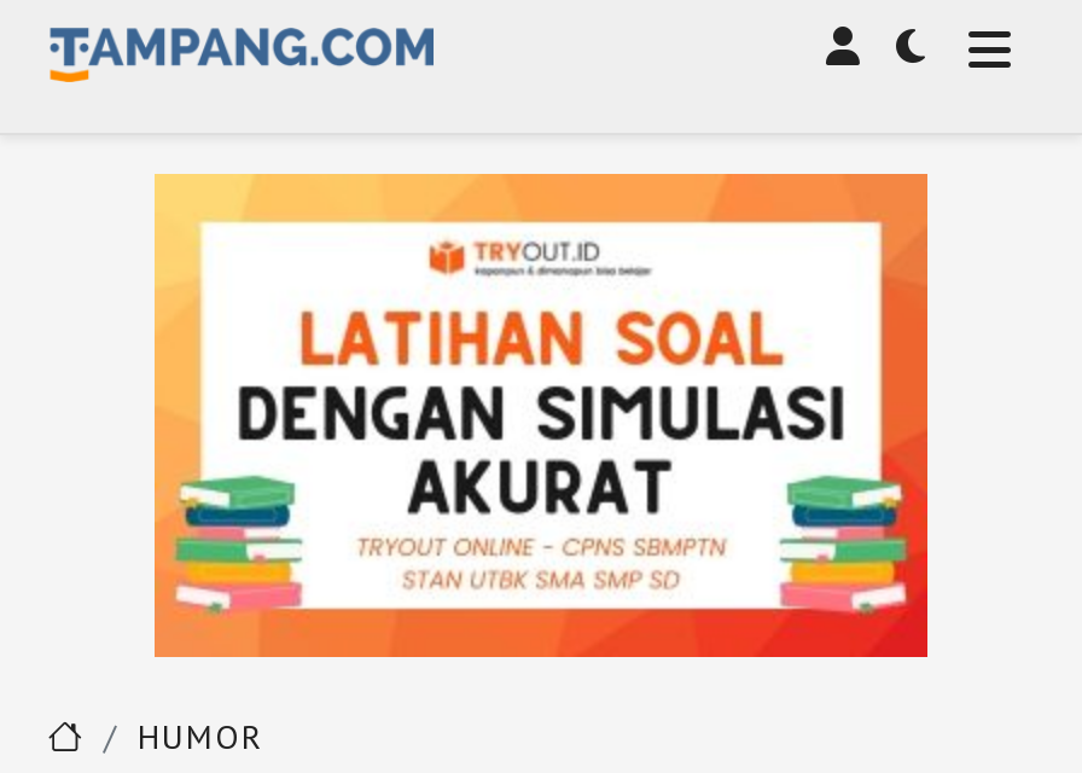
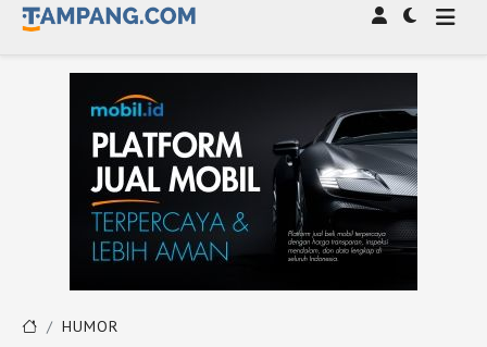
- [image]
+ [image]
